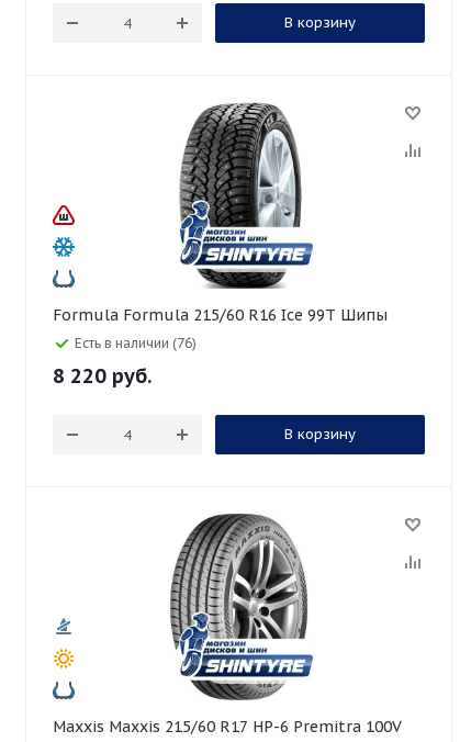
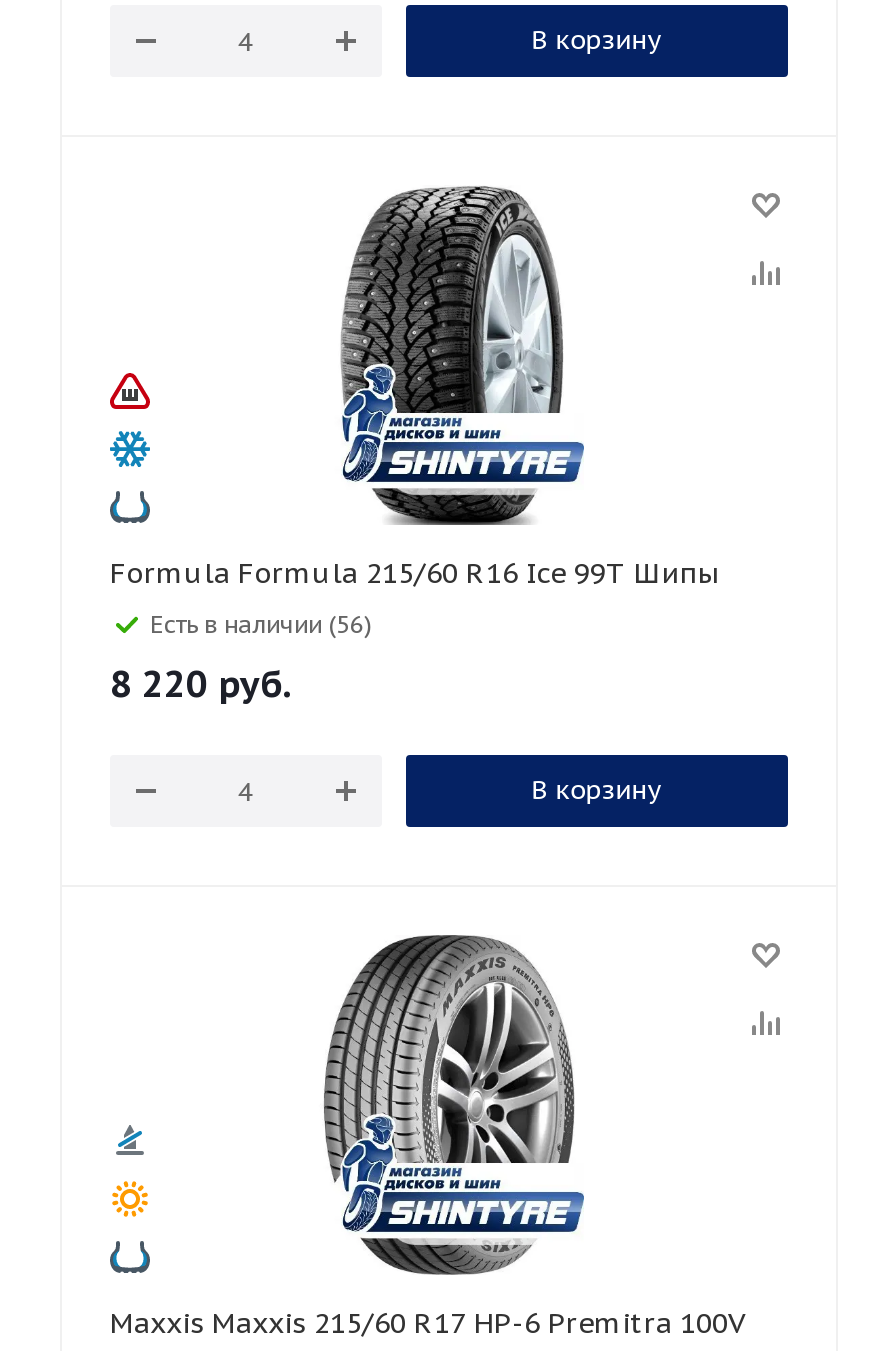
- Есть в наличии (76)
+ Есть в наличии (56)
